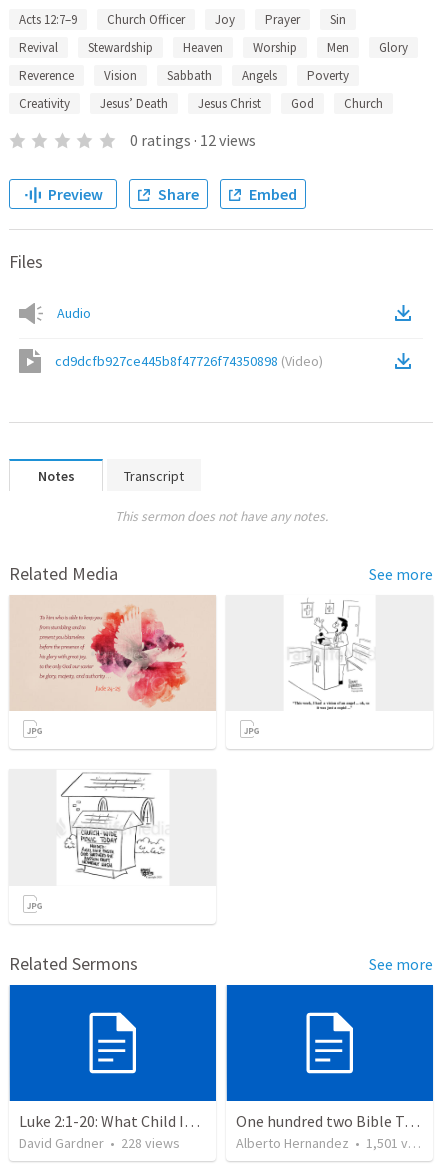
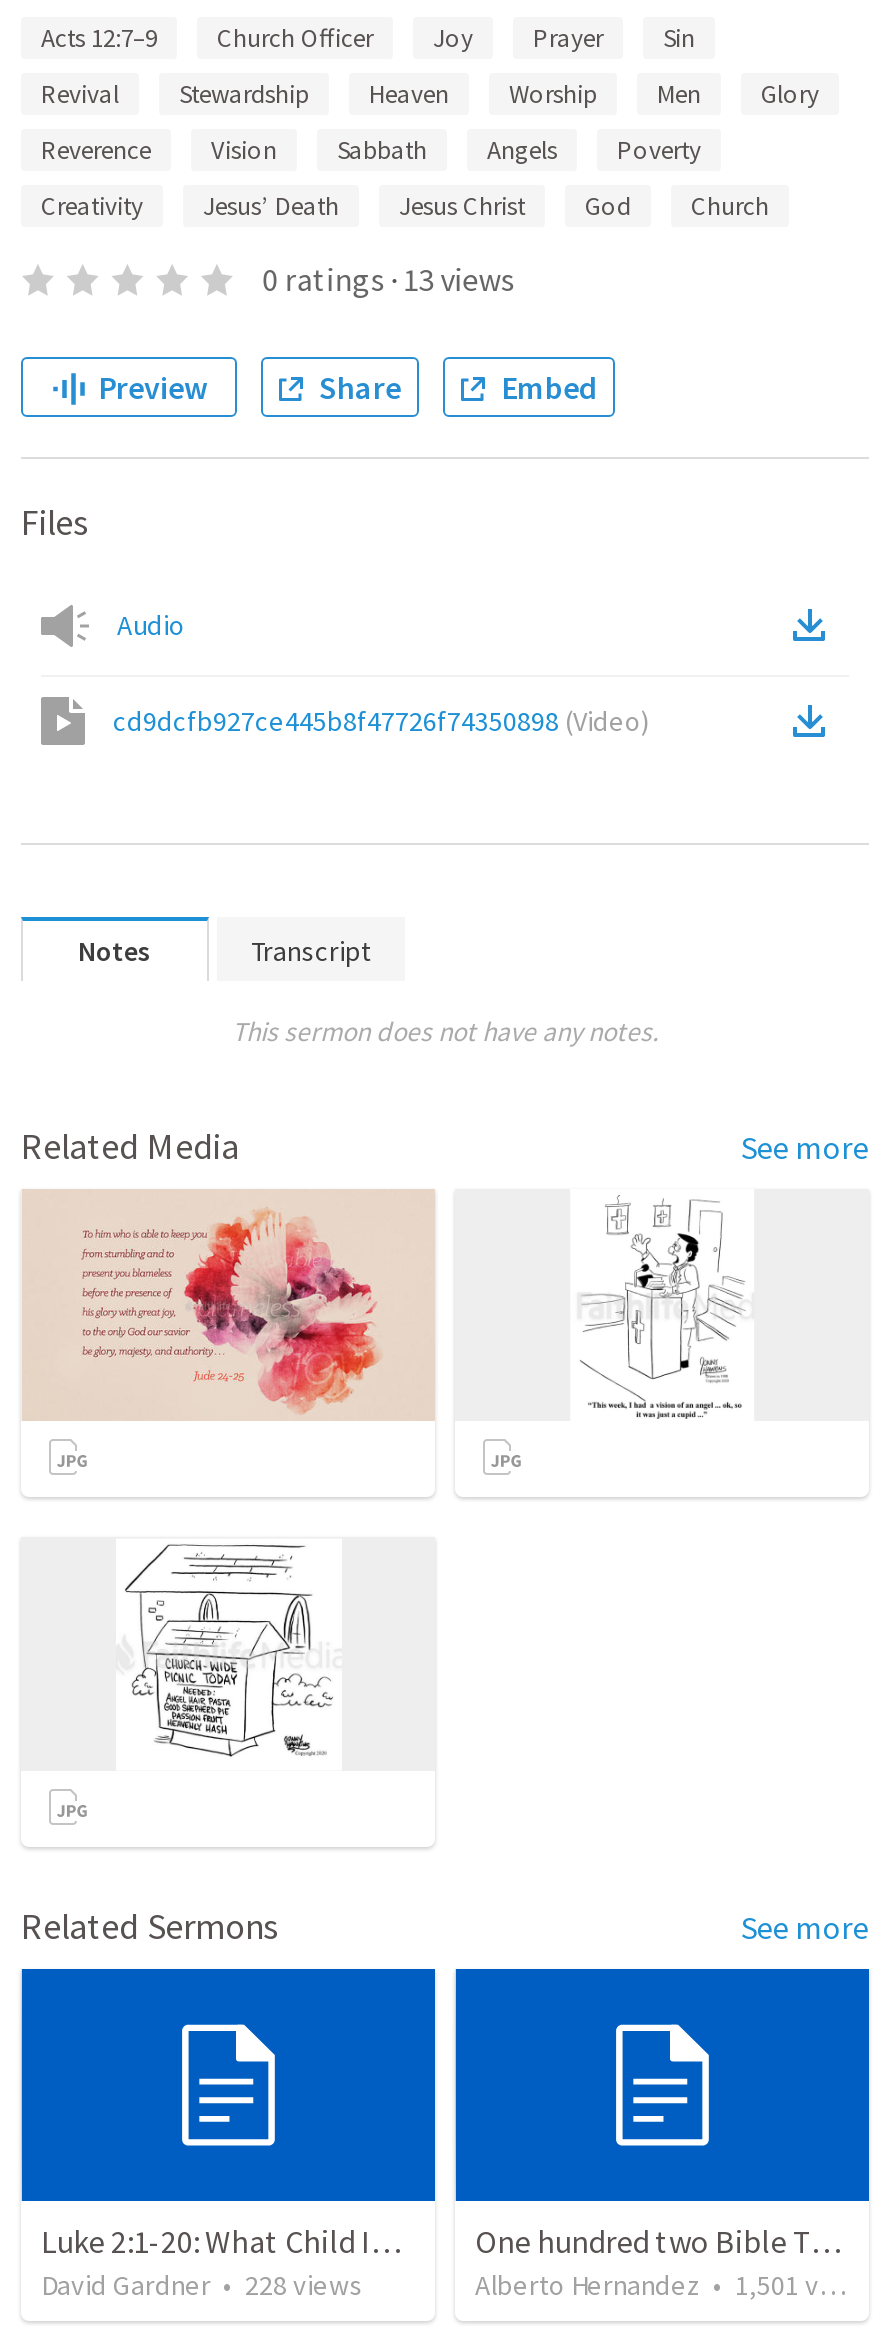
- 0 ratings · 12 views
+ 0 ratings · 13 views
